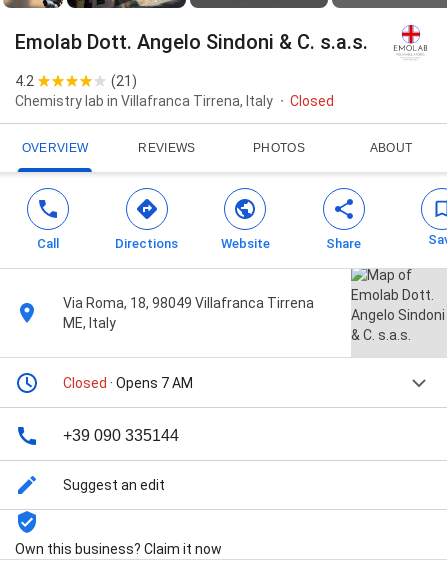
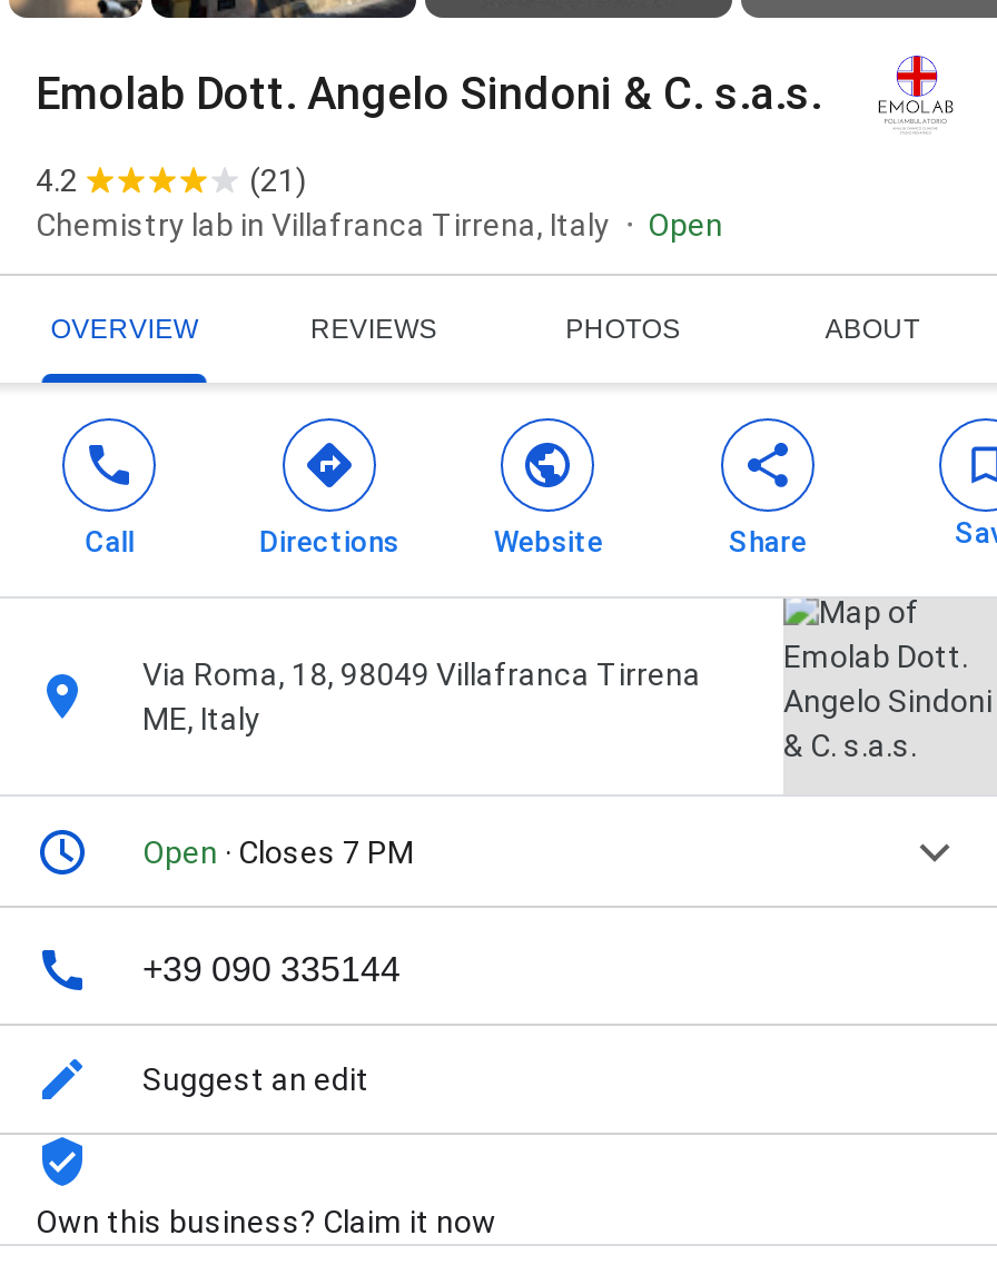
- Closed
+ Open

- Closed · Opens 7 AM
+ Open · Closes 7 PM
